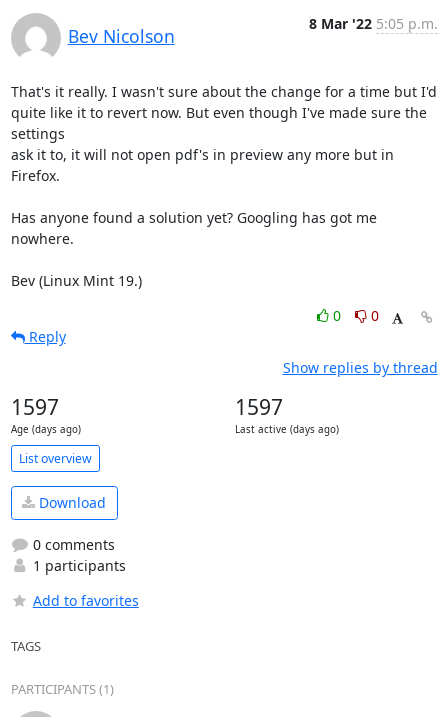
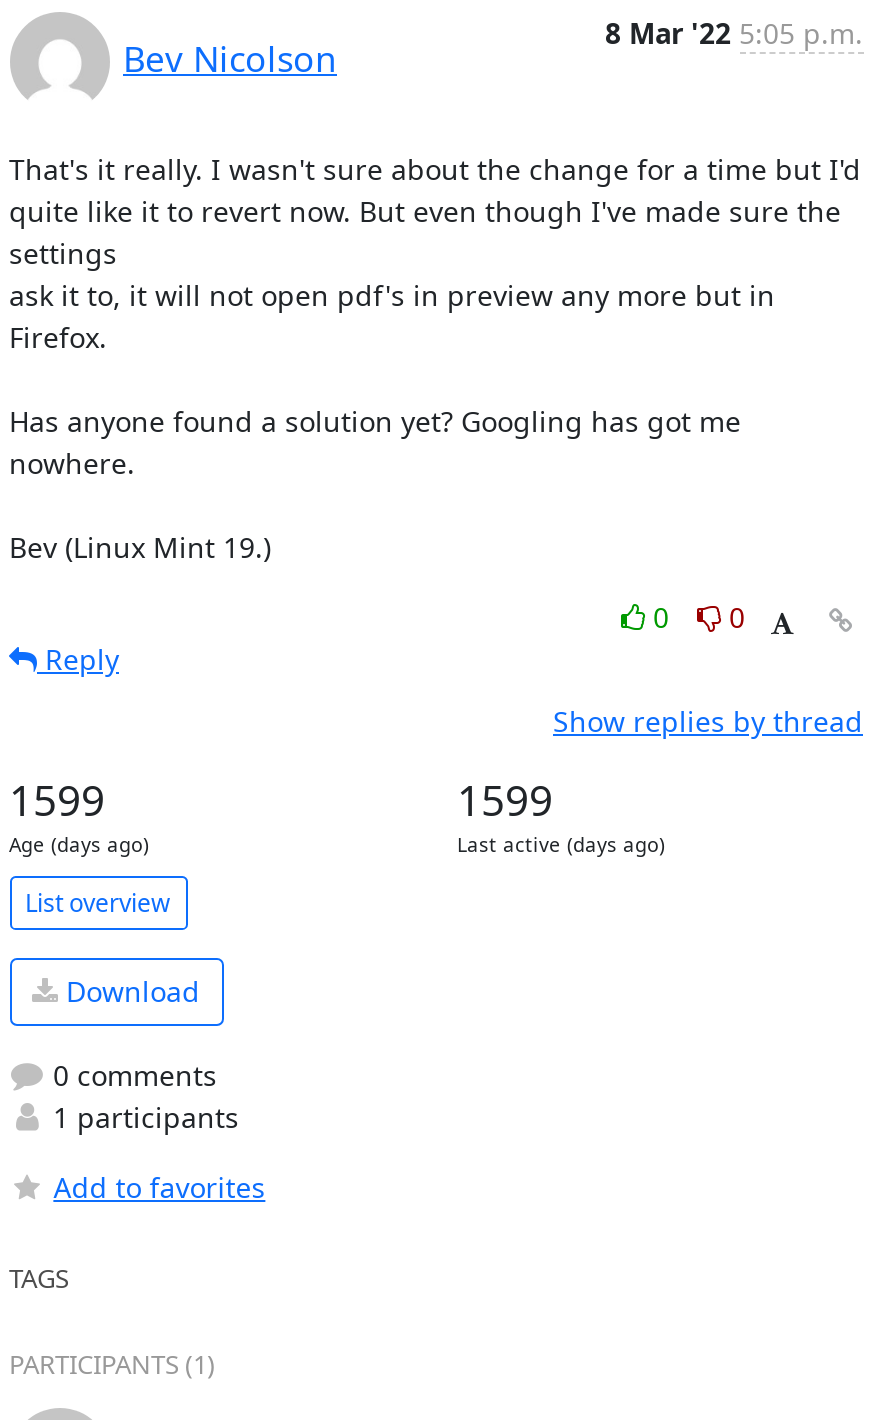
- 1597
+ 1599

- 1597
+ 1599
